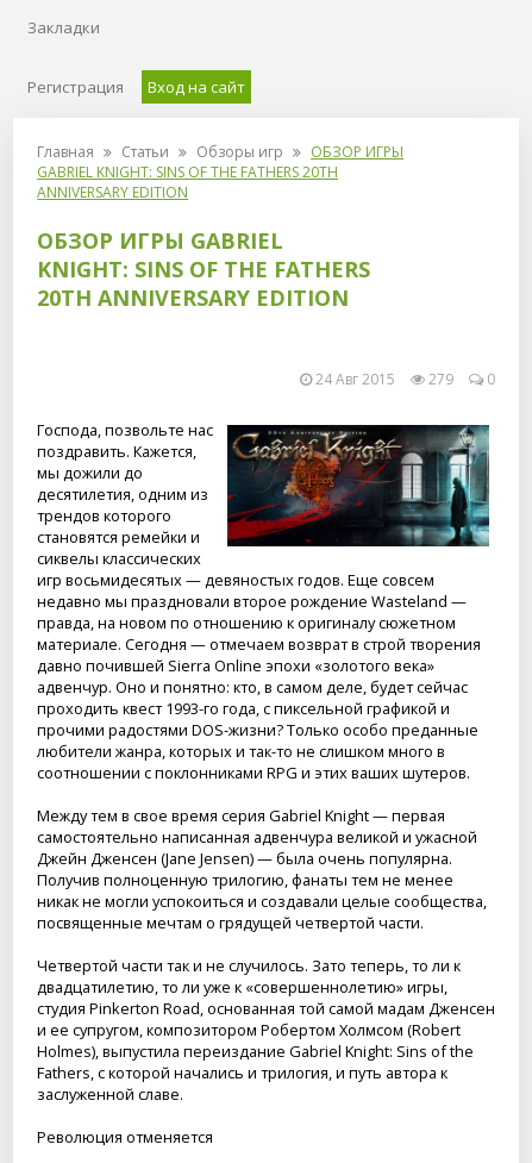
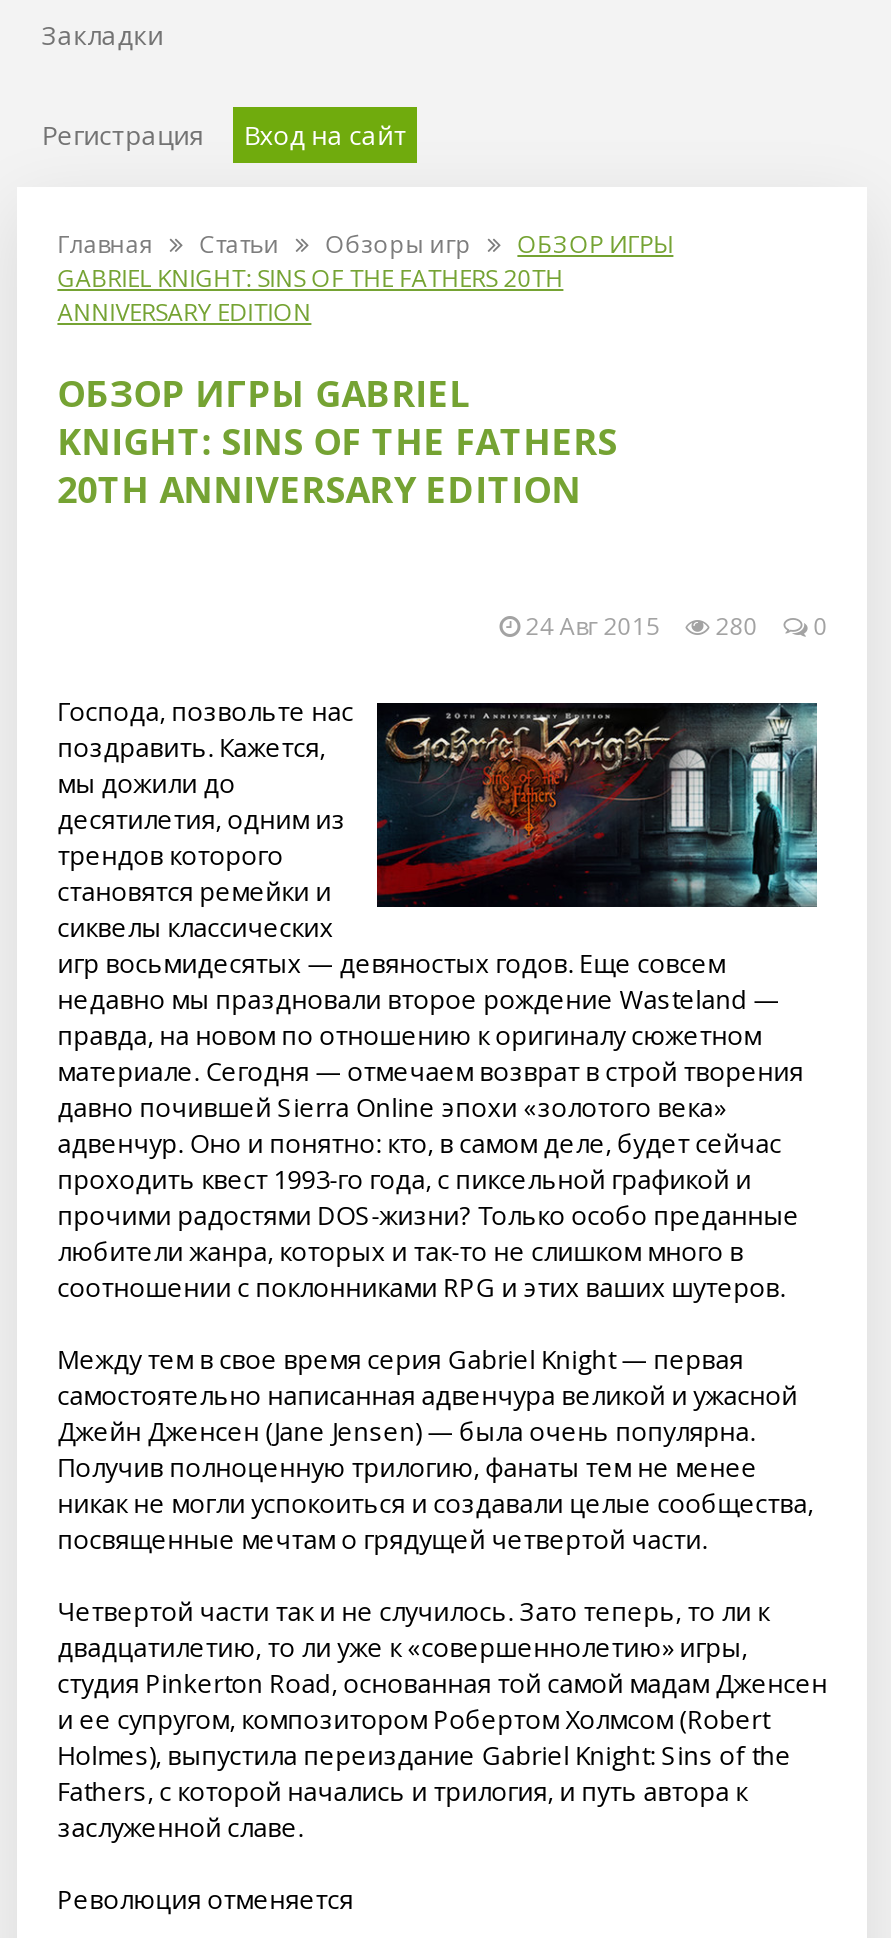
- 24 Авг 2015 279 0
+ 24 Авг 2015 280 0
